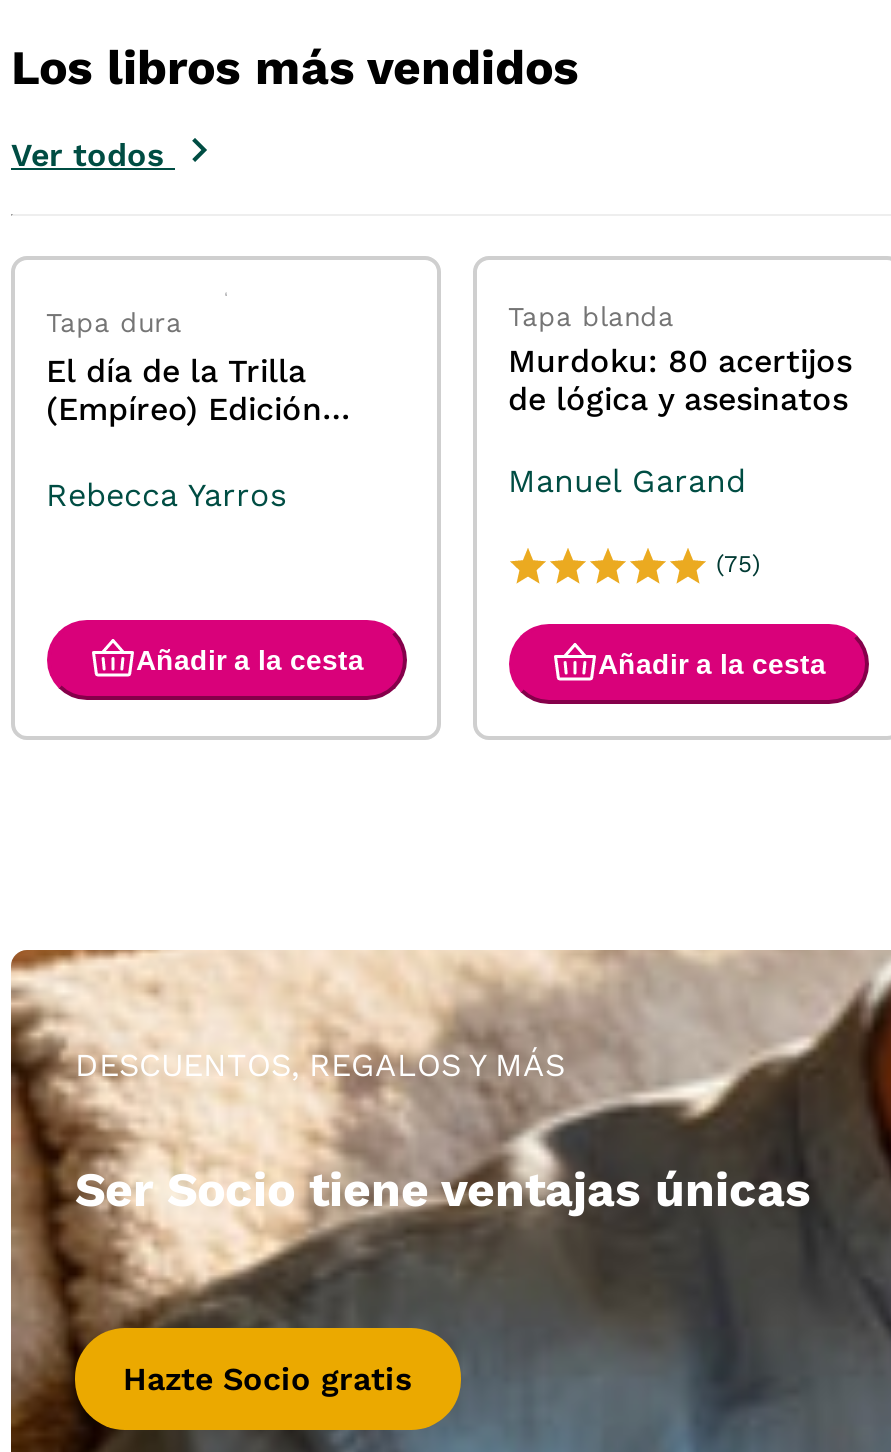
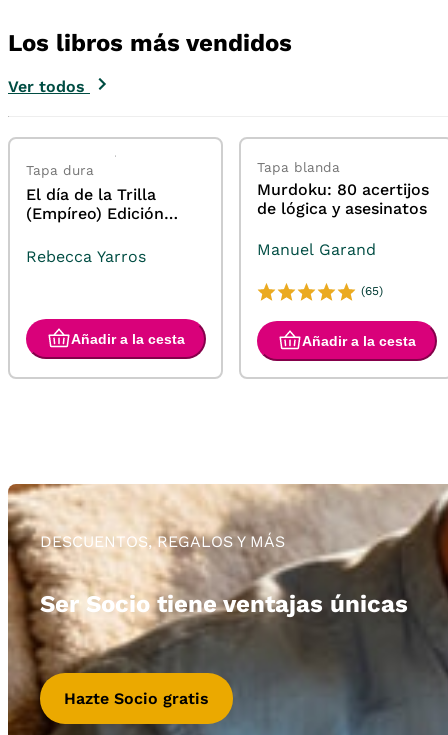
- (75)
+ (65)
